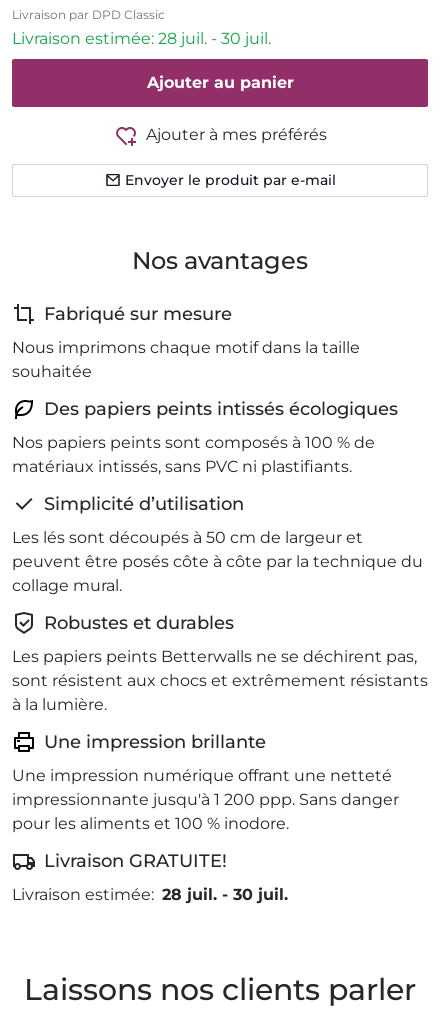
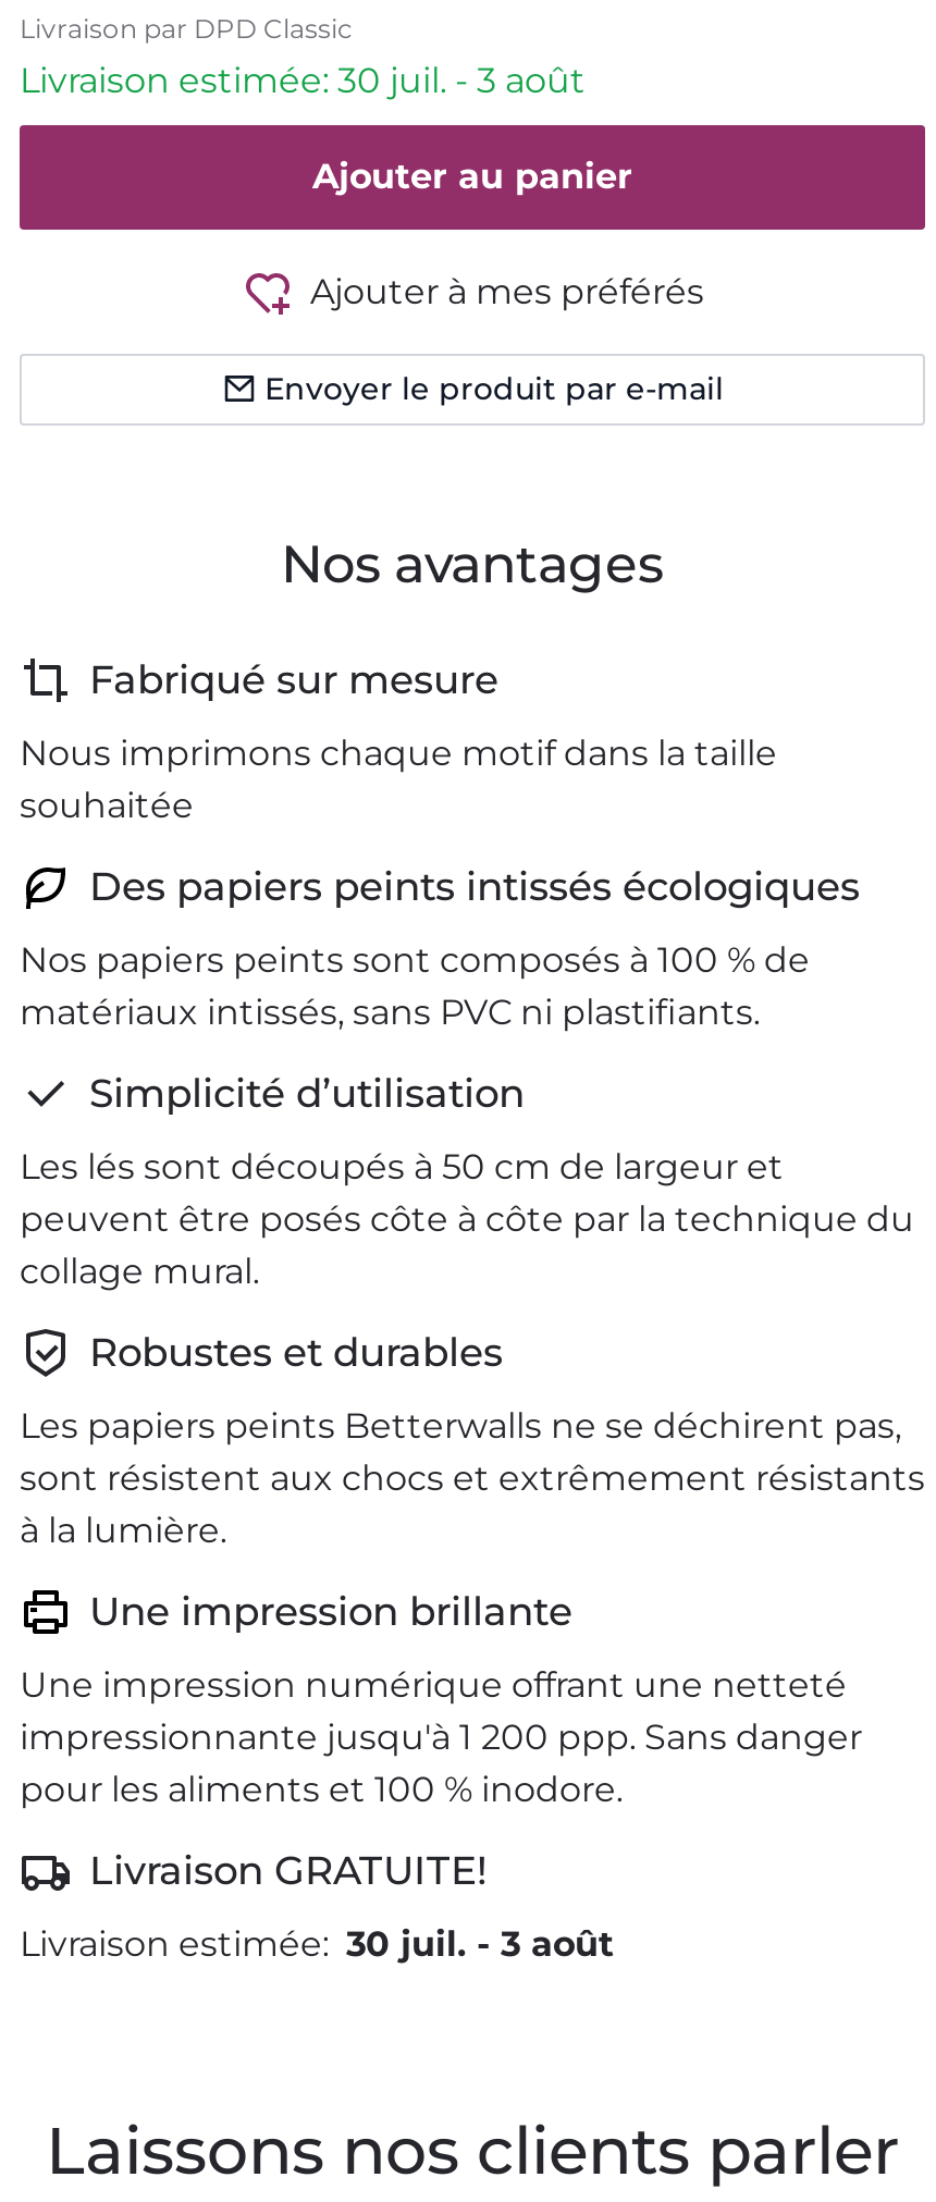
- Livraison estimée: 28 juil. - 30 juil.
+ Livraison estimée: 30 juil. - 3 août

- Livraison estimée: 28 juil. - 30 juil.
+ Livraison estimée: 30 juil. - 3 août
